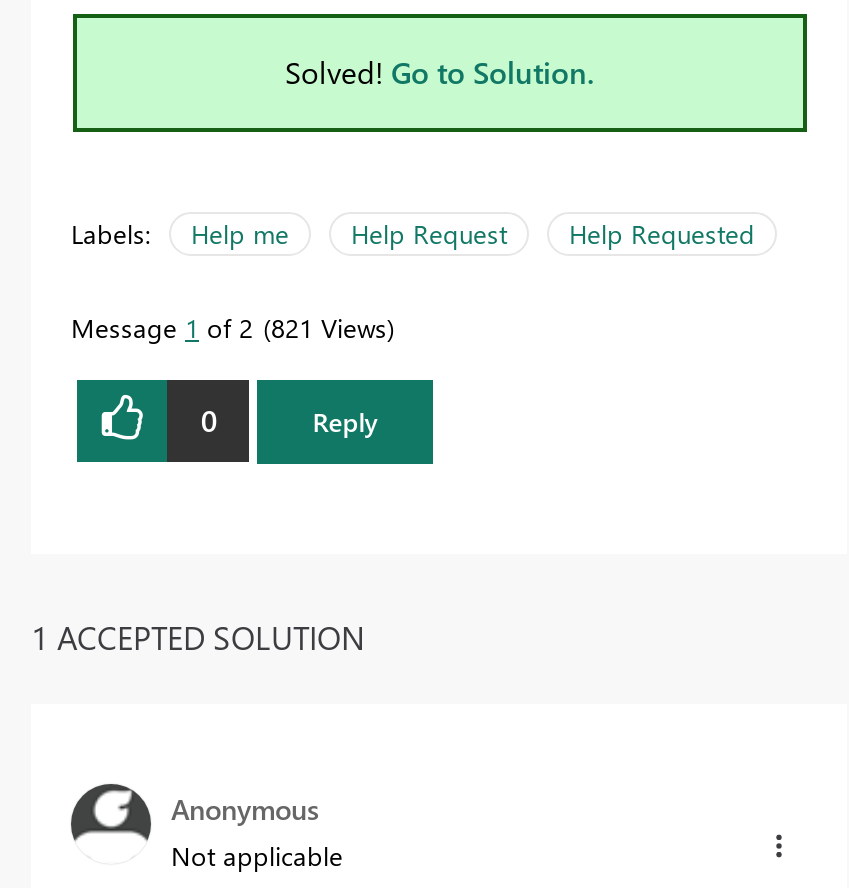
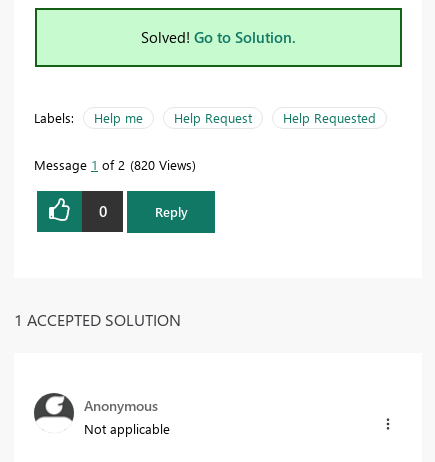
- Message 1 of 2 821 Views
+ Message 1 of 2 820 Views
